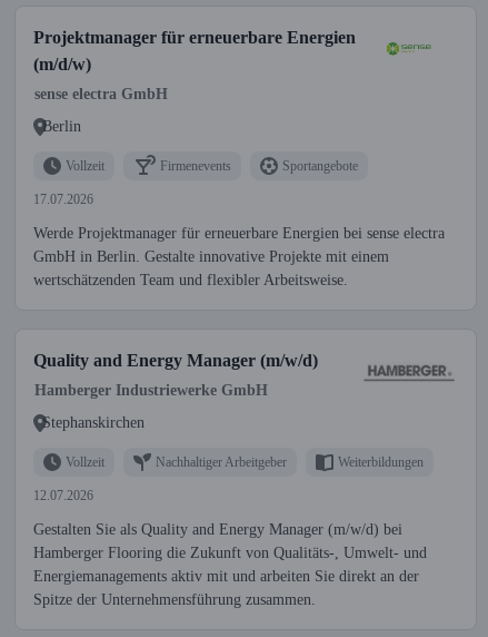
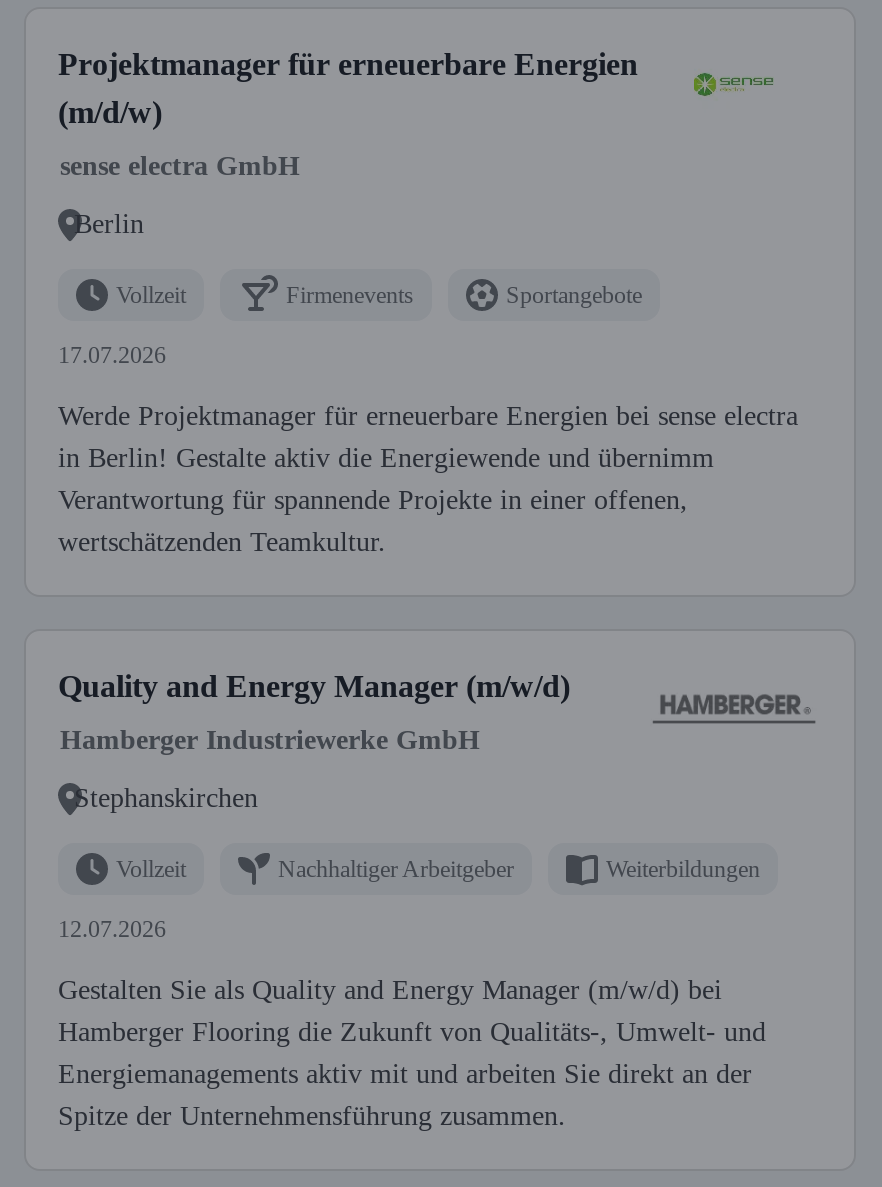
- GmbH in Berlin. Gestalte innovative Projekte mit einem
- wertschätzenden Team und flexibler Arbeitsweise.
+ in Berlin! Gestalte aktiv die Energiewende und übernimm
+ Verantwortung für spannende Projekte in einer offenen,
+ wertschätzenden Teamkultur.
